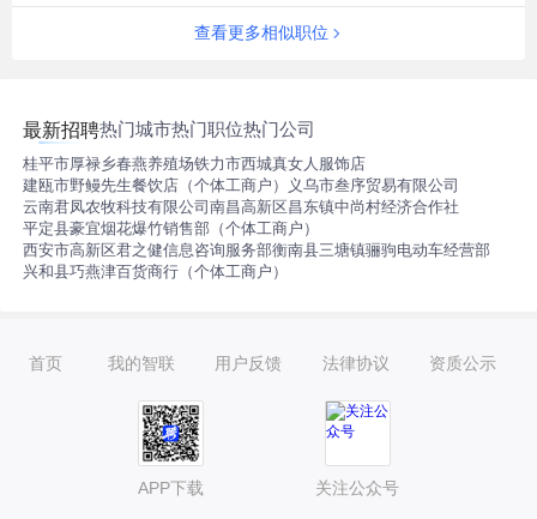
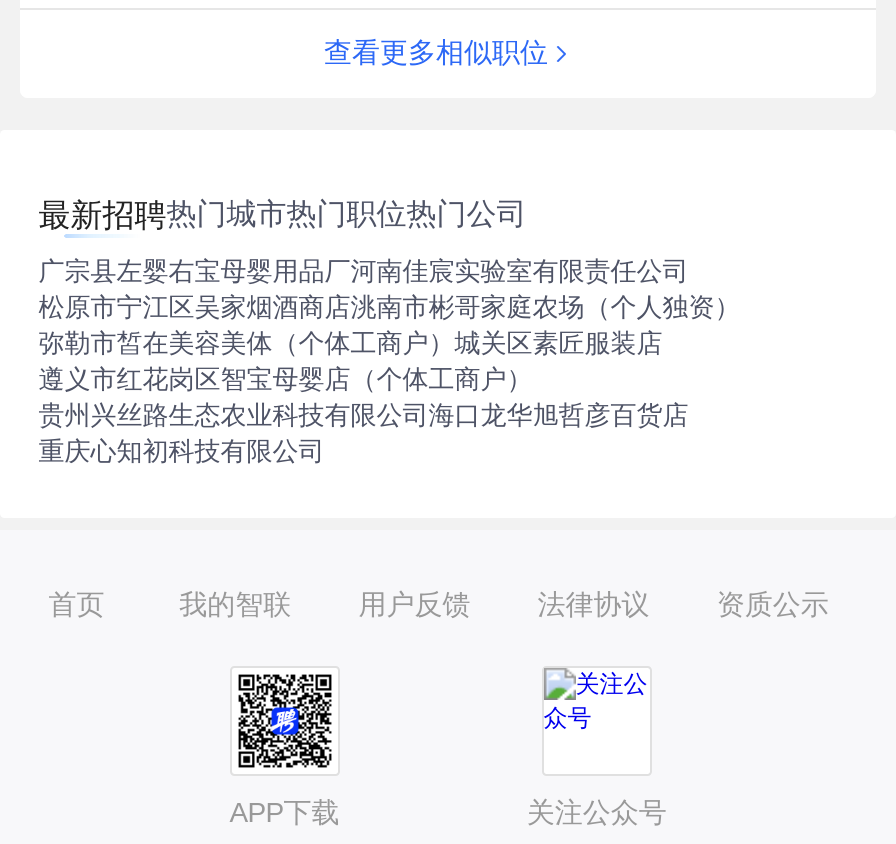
- 桂平市厚禄乡春燕养殖场铁力市西城真女人服饰店
- 建瓯市野鳗先生餐饮店（个体工商户）义乌市叁序贸易有限公司
- 云南君凤农牧科技有限公司南昌高新区昌东镇中尚村经济合作社
- 平定县豪宜烟花爆竹销售部（个体工商户）
- 西安市高新区君之健信息咨询服务部衡南县三塘镇骊驹电动车经营部
- 兴和县巧燕津百货商行（个体工商户）
+ 广宗县左婴右宝母婴用品厂河南佳宸实验室有限责任公司
+ 松原市宁江区吴家烟酒商店洮南市彬哥家庭农场（个人独资）
+ 弥勒市皙在美容美体（个体工商户）城关区素匠服装店
+ 遵义市红花岗区智宝母婴店（个体工商户）
+ 贵州兴丝路生态农业科技有限公司海口龙华旭哲彦百货店
+ 重庆心知初科技有限公司
